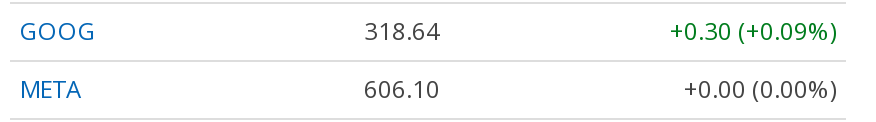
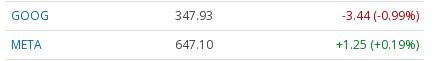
- 318.64
+ 347.93

- +0.30 (+0.09%)
+ -3.44 (-0.99%)

- 606.10
+ 647.10

- +0.00 (0.00%)
+ +1.25 (+0.19%)
